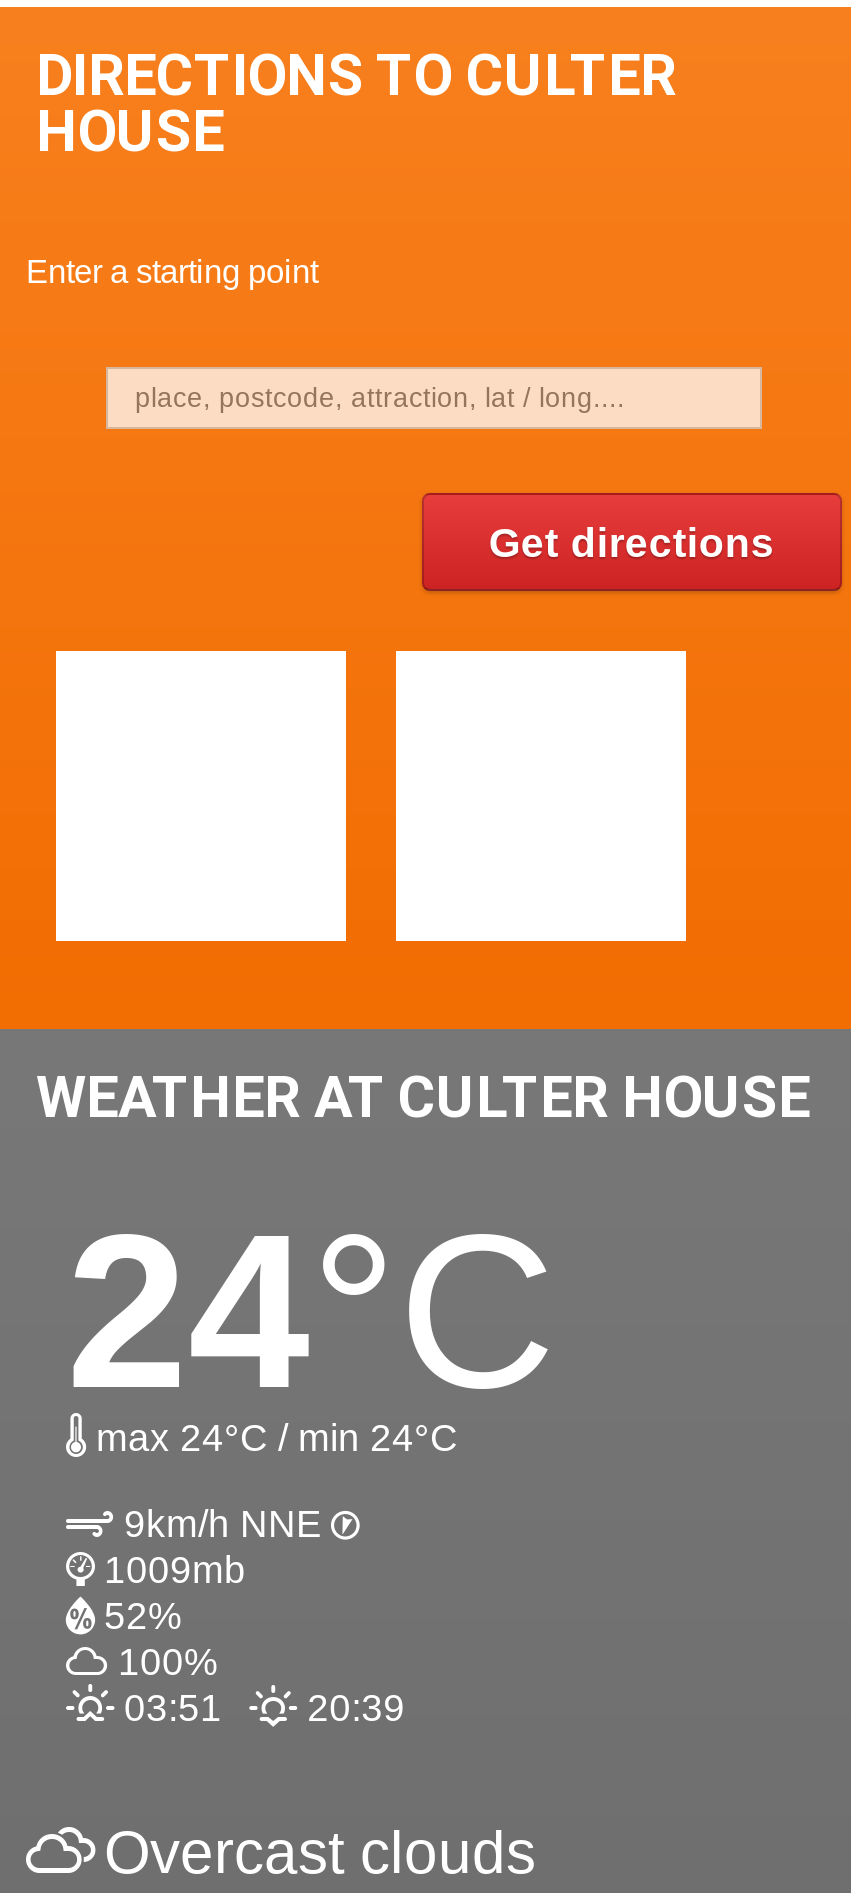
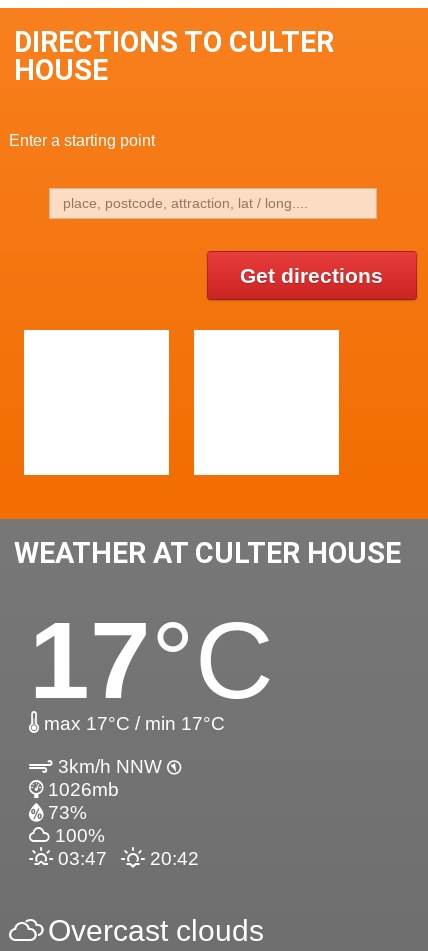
- 24°C
- max 24°C / min 24°C
+ 17°C
+ max 17°C / min 17°C

- 9km/h NNE
- 1009mb
- 52%
+ 3km/h NNW
+ 1026mb
+ 73%

- 03:51
+ 03:47

- 20:39
+ 20:42
